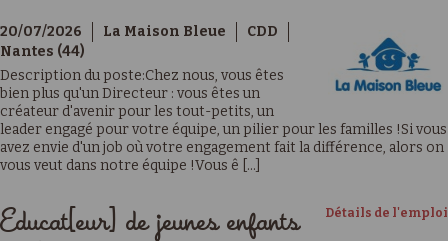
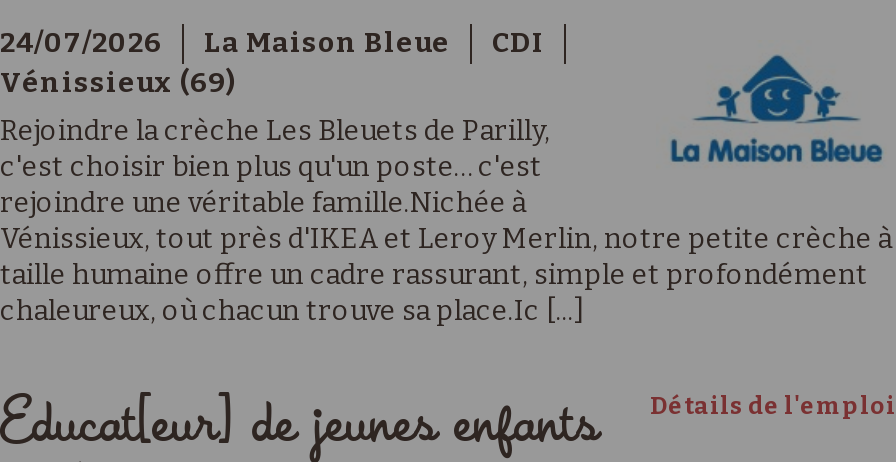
- 20/07/2026
+ 24/07/2026

- CDD
- Nantes (44)
- Description du poste:Chez nous, vous êtes
- bien plus qu'un Directeur : vous êtes un
- créateur d'avenir pour les tout-petits, un
- leader engagé pour votre équipe, un pilier pour les familles !Si vous
- avez envie d'un job où votre engagement fait la différence, alors on
- vous veut dans notre équipe !Vous ê [...]
+ CDI
+ Vénissieux (69)
+ Rejoindre la crèche Les Bleuets de Parilly,
+ c'est choisir bien plus qu'un poste… c'est
+ rejoindre une véritable famille.Nichée à
+ Vénissieux, tout près d'IKEA et Leroy Merlin, notre petite crèche à
+ taille humaine offre un cadre rassurant, simple et profondément
+ chaleureux, où chacun trouve sa place.Ic [...]
